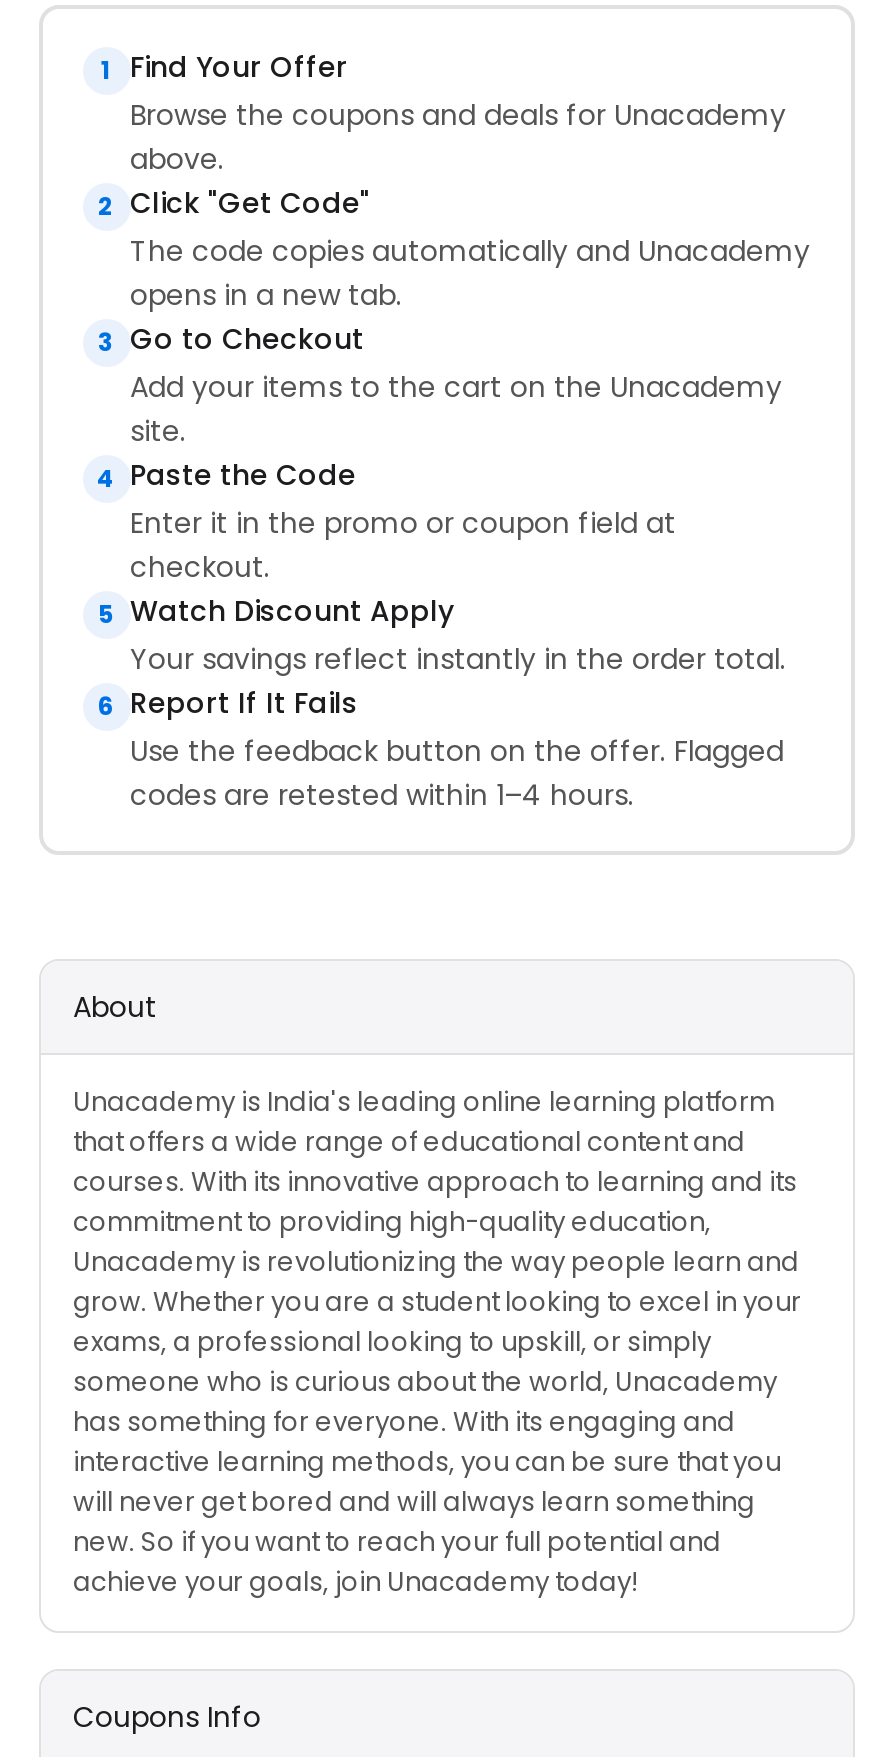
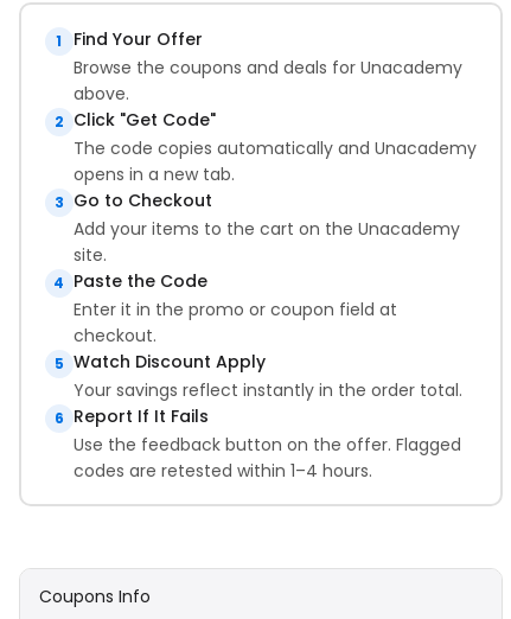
- About
- Unacademy is India's leading online learning platform
- that offers a wide range of educational content and
- courses. With its innovative approach to learning and its
- commitment to providing high-quality education,
- Unacademy is revolutionizing the way people learn and
- grow. Whether you are a student looking to excel in your
- exams, a professional looking to upskill, or simply
- someone who is curious about the world, Unacademy
- has something for everyone. With its engaging and
- interactive learning methods, you can be sure that you
- will never get bored and will always learn something
- new. So if you want to reach your full potential and
- achieve your goals, join Unacademy today!
